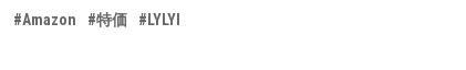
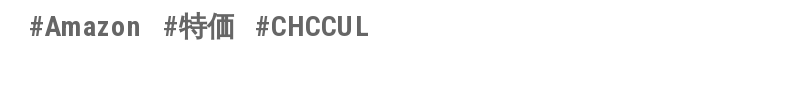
- #LYLYI
+ #CHCCUL
